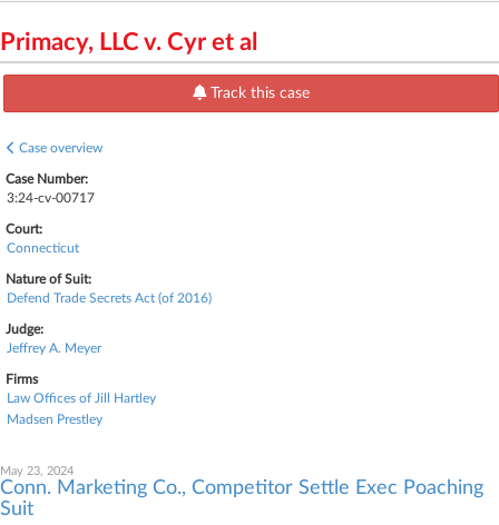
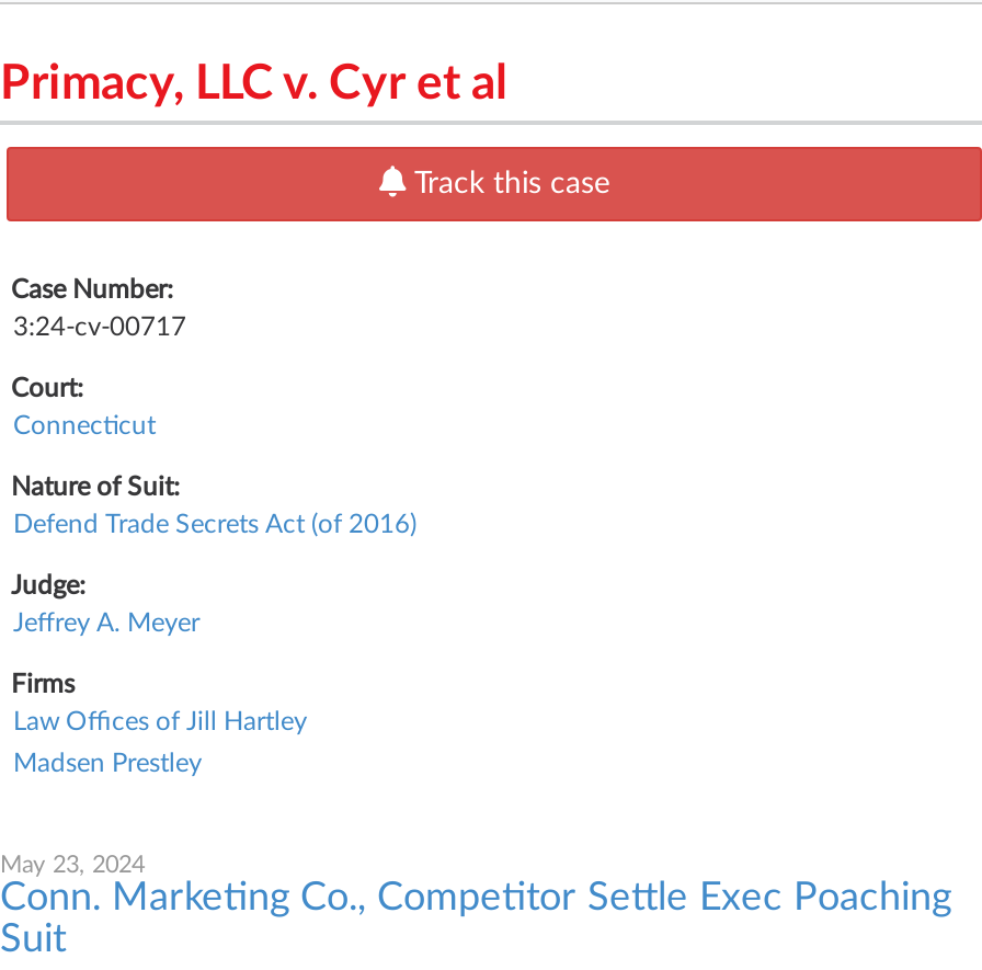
- Case overview
